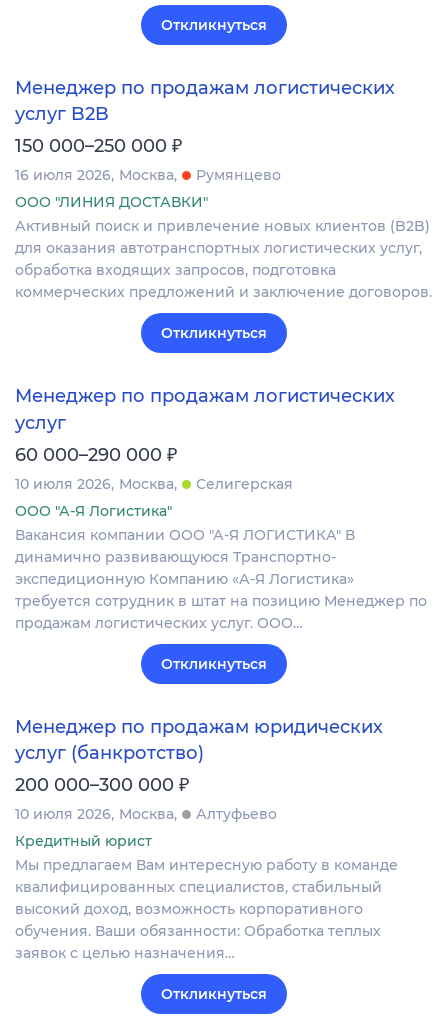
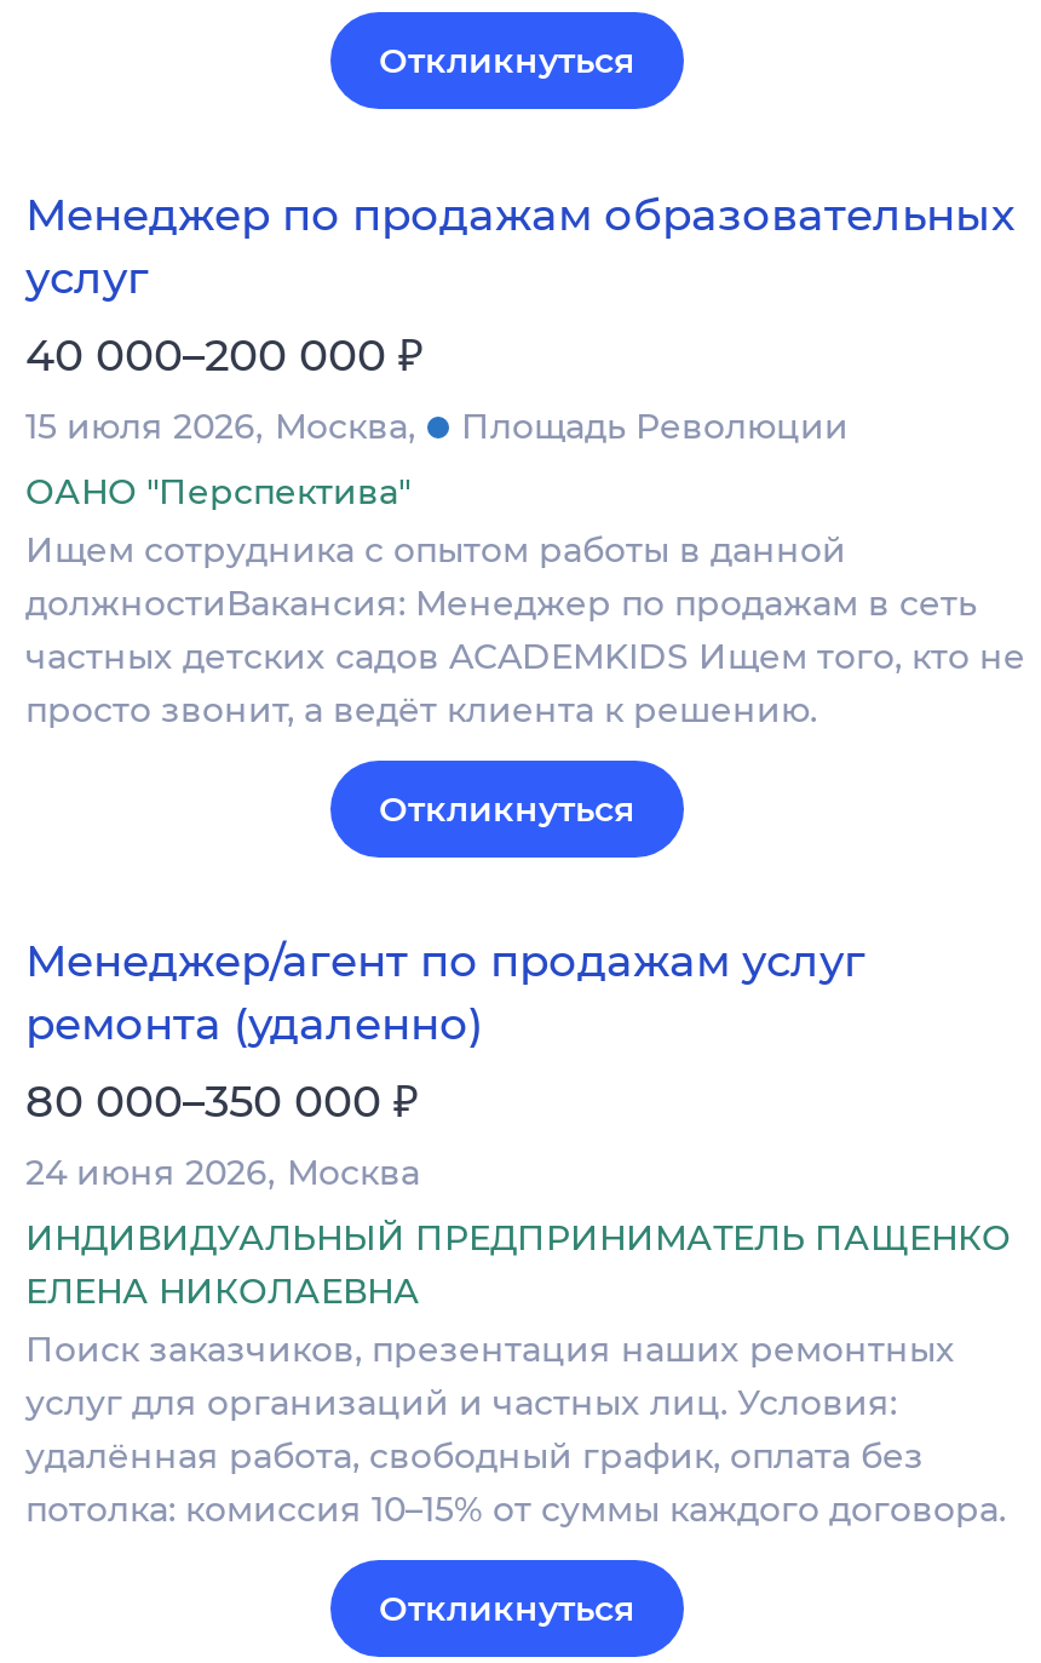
- Менеджер по продажам логистических
- услуг B2B
- 150 000–250 000 ₽
- 16 июля 2026 Москва
- Румянцево
+ Менеджер по продажам образовательных
+ услуг
+ 40 000–200 000 ₽
+ 15 июля 2026 Москва
+ Площадь Революции

- ООО "ЛИНИЯ ДОСТАВКИ"
- Активный поиск и привлечение новых клиентов (B2B)
- для оказания автотранспортных логистических услуг,
- обработка входящих запросов, подготовка
- коммерческих предложений и заключение договоров.
+ ОАНО "Перспектива"
+ Ищем сотрудника с опытом работы в данной
+ должностиВакансия: Менеджер по продажам в сеть
+ частных детских садов ACADEMKIDS Ищем того, кто не
+ просто звонит, а ведёт клиента к решению.

- Менеджер по продажам логистических
- услуг
- 60 000–290 000 ₽
- 10 июля 2026 Москва
- Селигерская
- ООО "А-Я Логистика"
- Вакансия компании ООО "А-Я ЛОГИСТИКА" В
- динамично развивающуюся Транспортно-
- экспедиционную Компанию «А-Я Логистика»
- требуется сотрудник в штат на позицию Менеджер по
- продажам логистических услуг. ООО…
- Откликнуться
- Менеджер по продажам юридических
- услуг (банкротство)
- 200 000–300 000 ₽
- 10 июля 2026 Москва
- Алтуфьево
- Кредитный юрист
- Мы предлагаем Вам интересную работу в команде
- квалифицированных специалистов, стабильный
- высокий доход, возможность корпоративного
- обучения. Ваши обязанности: Обработка теплых
- заявок с целью назначения…
+ Менеджер/агент по продажам услуг
+ ремонта (удаленно)
+ 80 000–350 000 ₽
+ 24 июня 2026 Москва
+ ИНДИВИДУАЛЬНЫЙ ПРЕДПРИНИМАТЕЛЬ ПАЩЕНКО
+ ЕЛЕНА НИКОЛАЕВНА
+ Поиск заказчиков, презентация наших ремонтных
+ услуг для организаций и частных лиц. Условия:
+ удалённая работа, свободный график, оплата без
+ потолка: комиссия 10–15% от суммы каждого договора.
